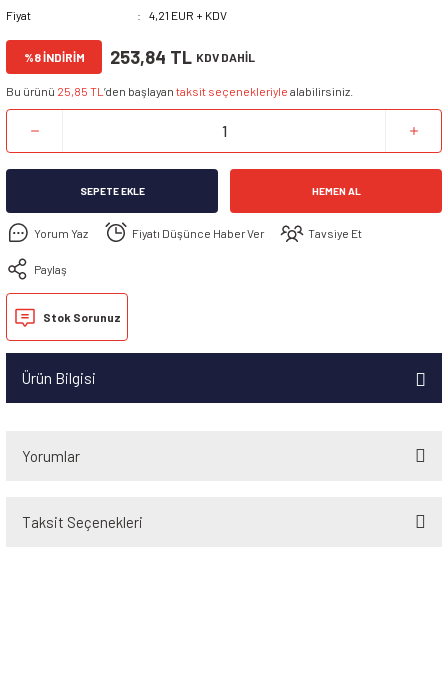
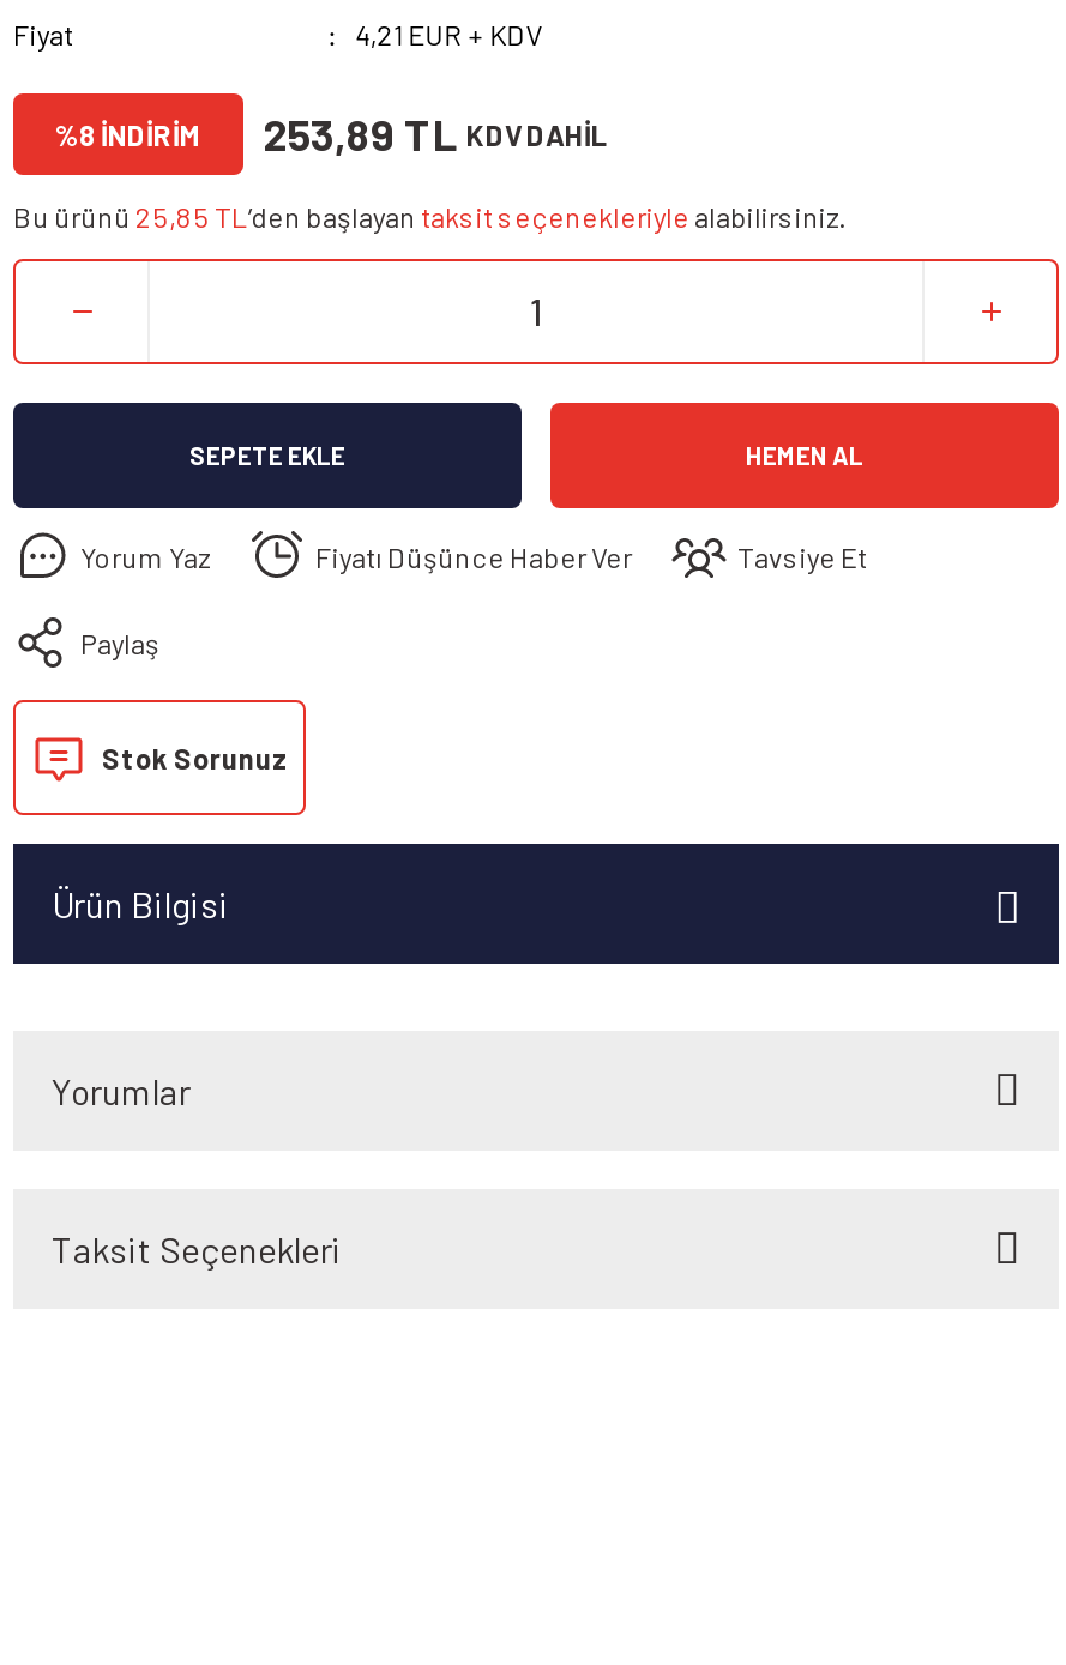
- %8 İNDİRİM 253,84 TL KDV DAHİL
+ %8 İNDİRİM 253,89 TL KDV DAHİL
